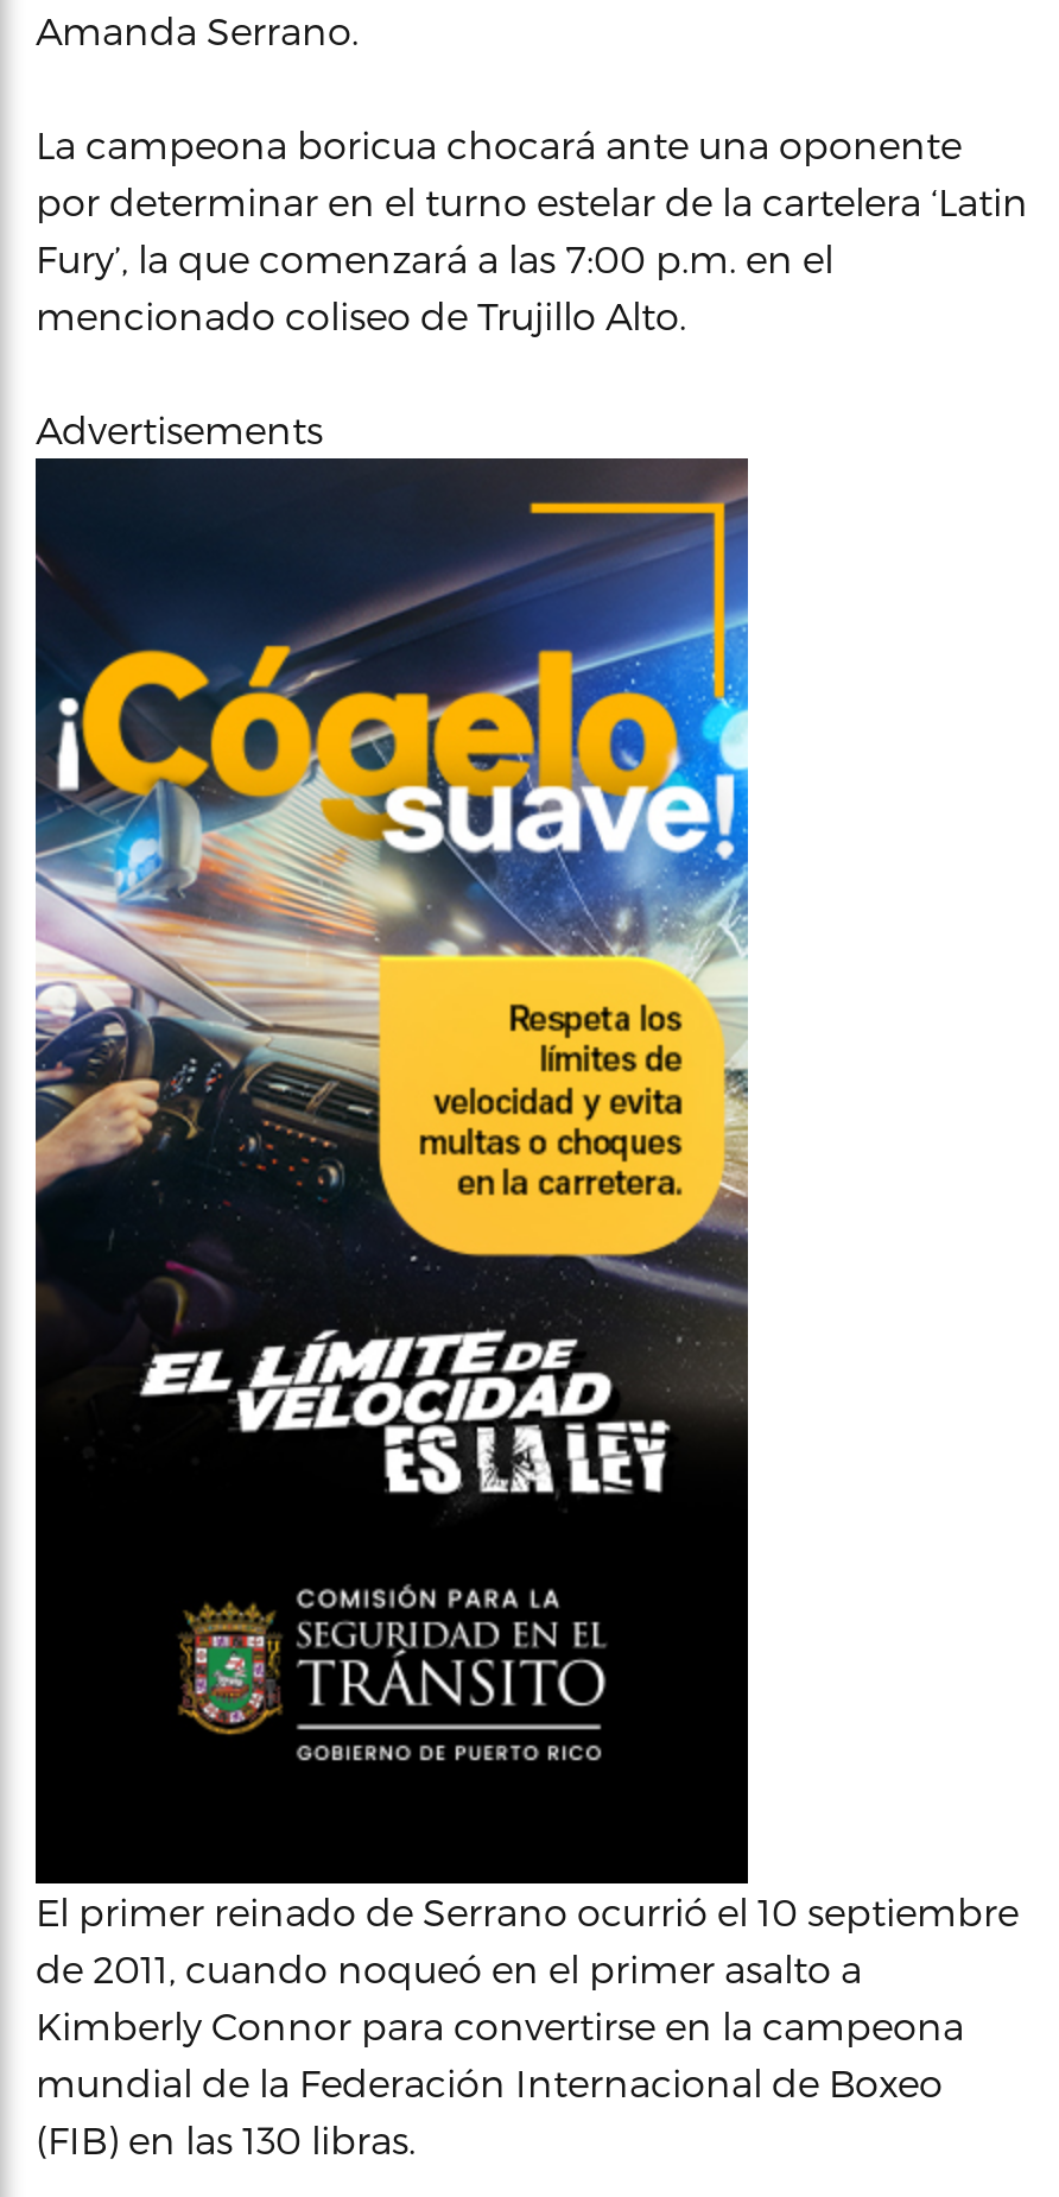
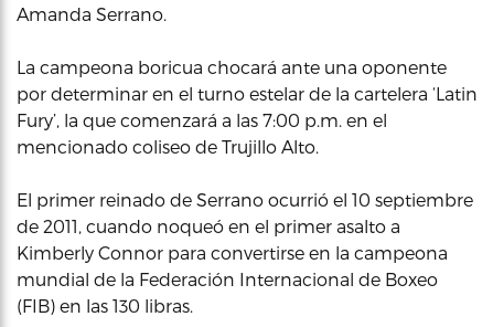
- Advertisements

- [image]
